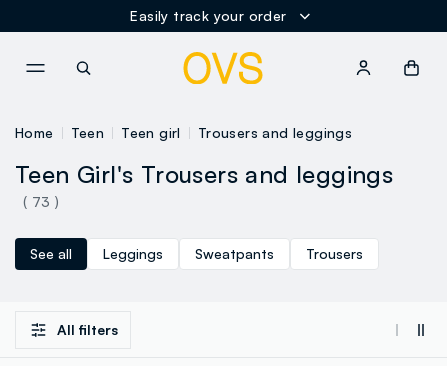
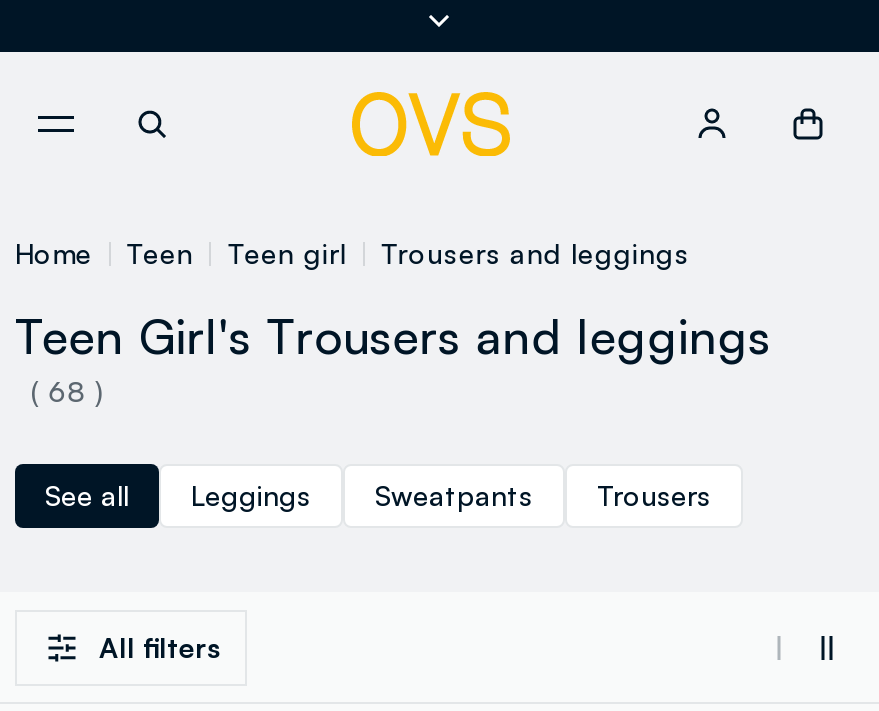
- Easily track your order

- ( 73 )
+ ( 68 )
